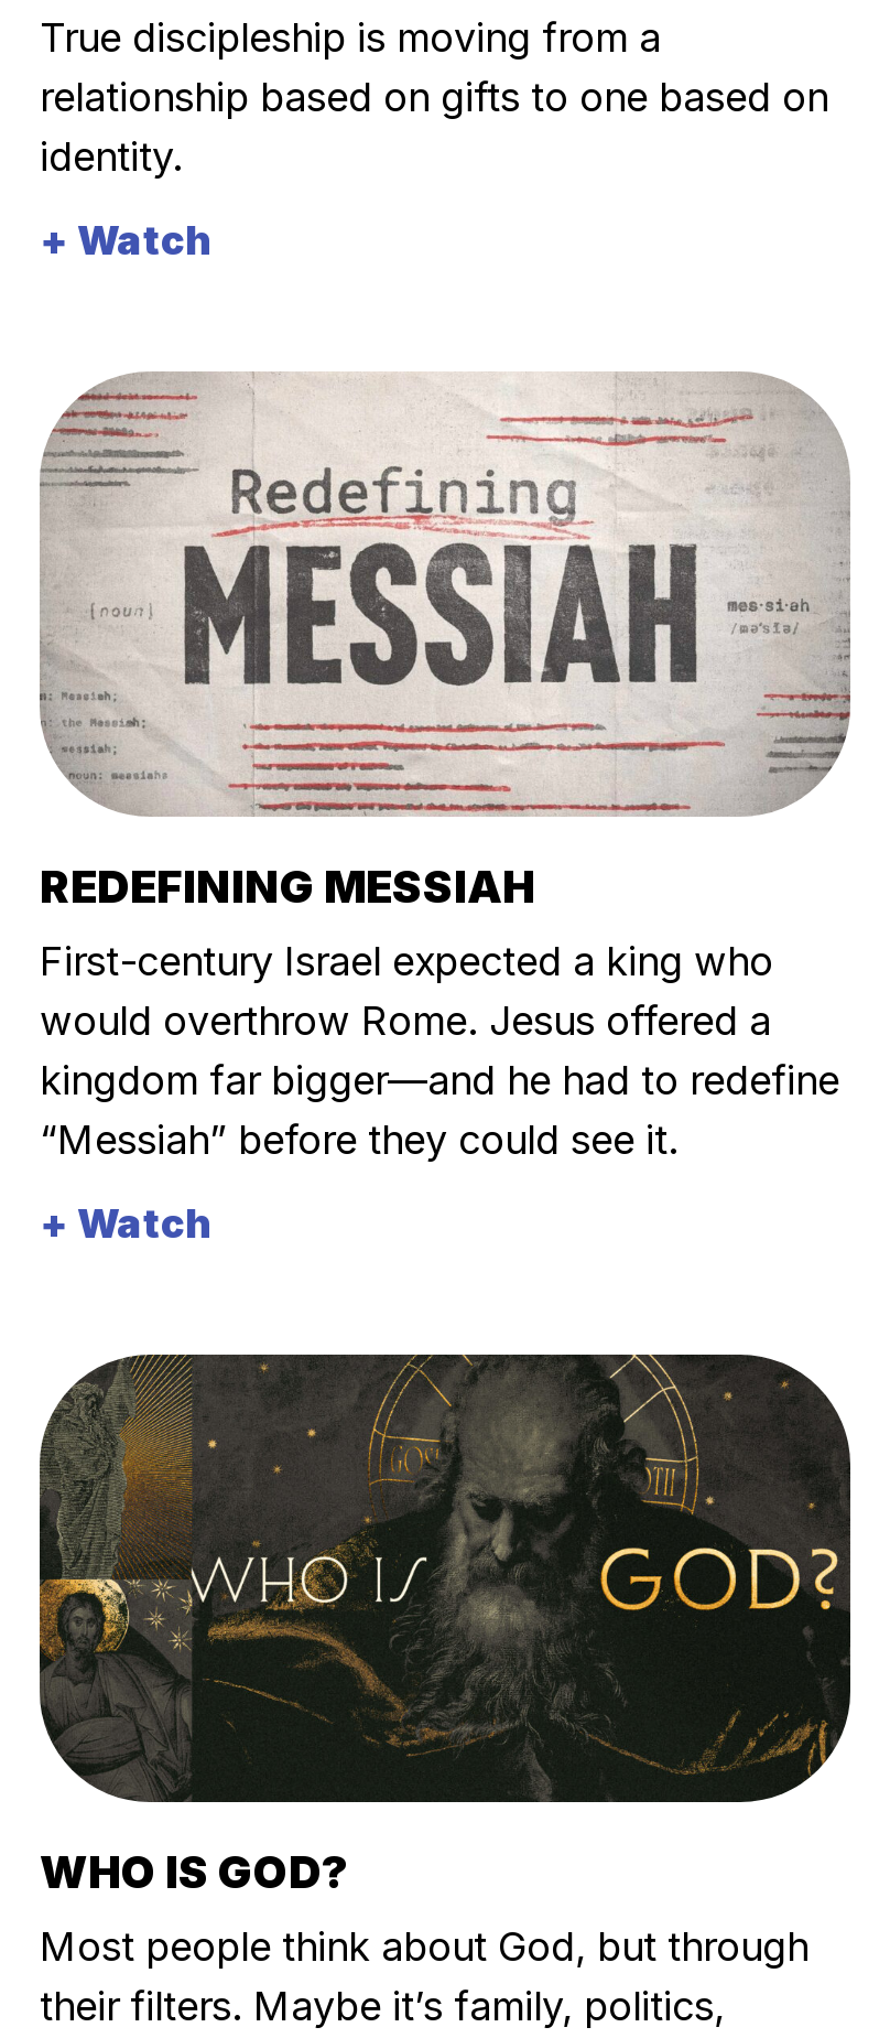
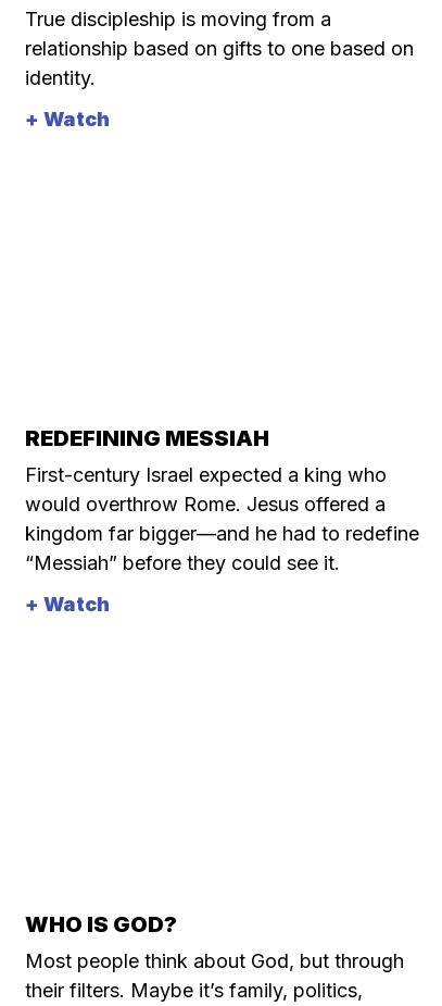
- [image]

- [image]
